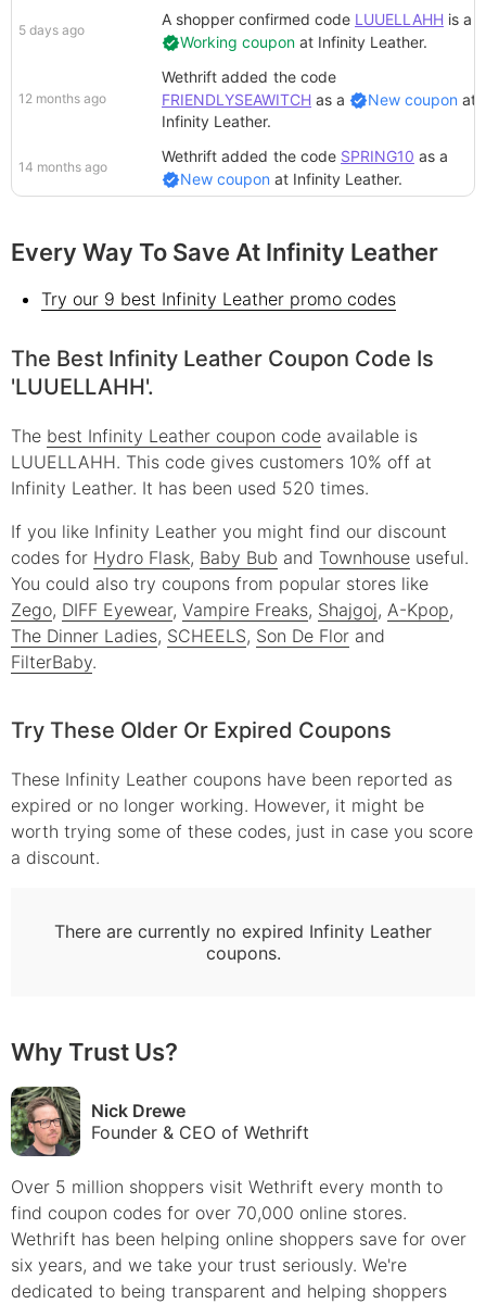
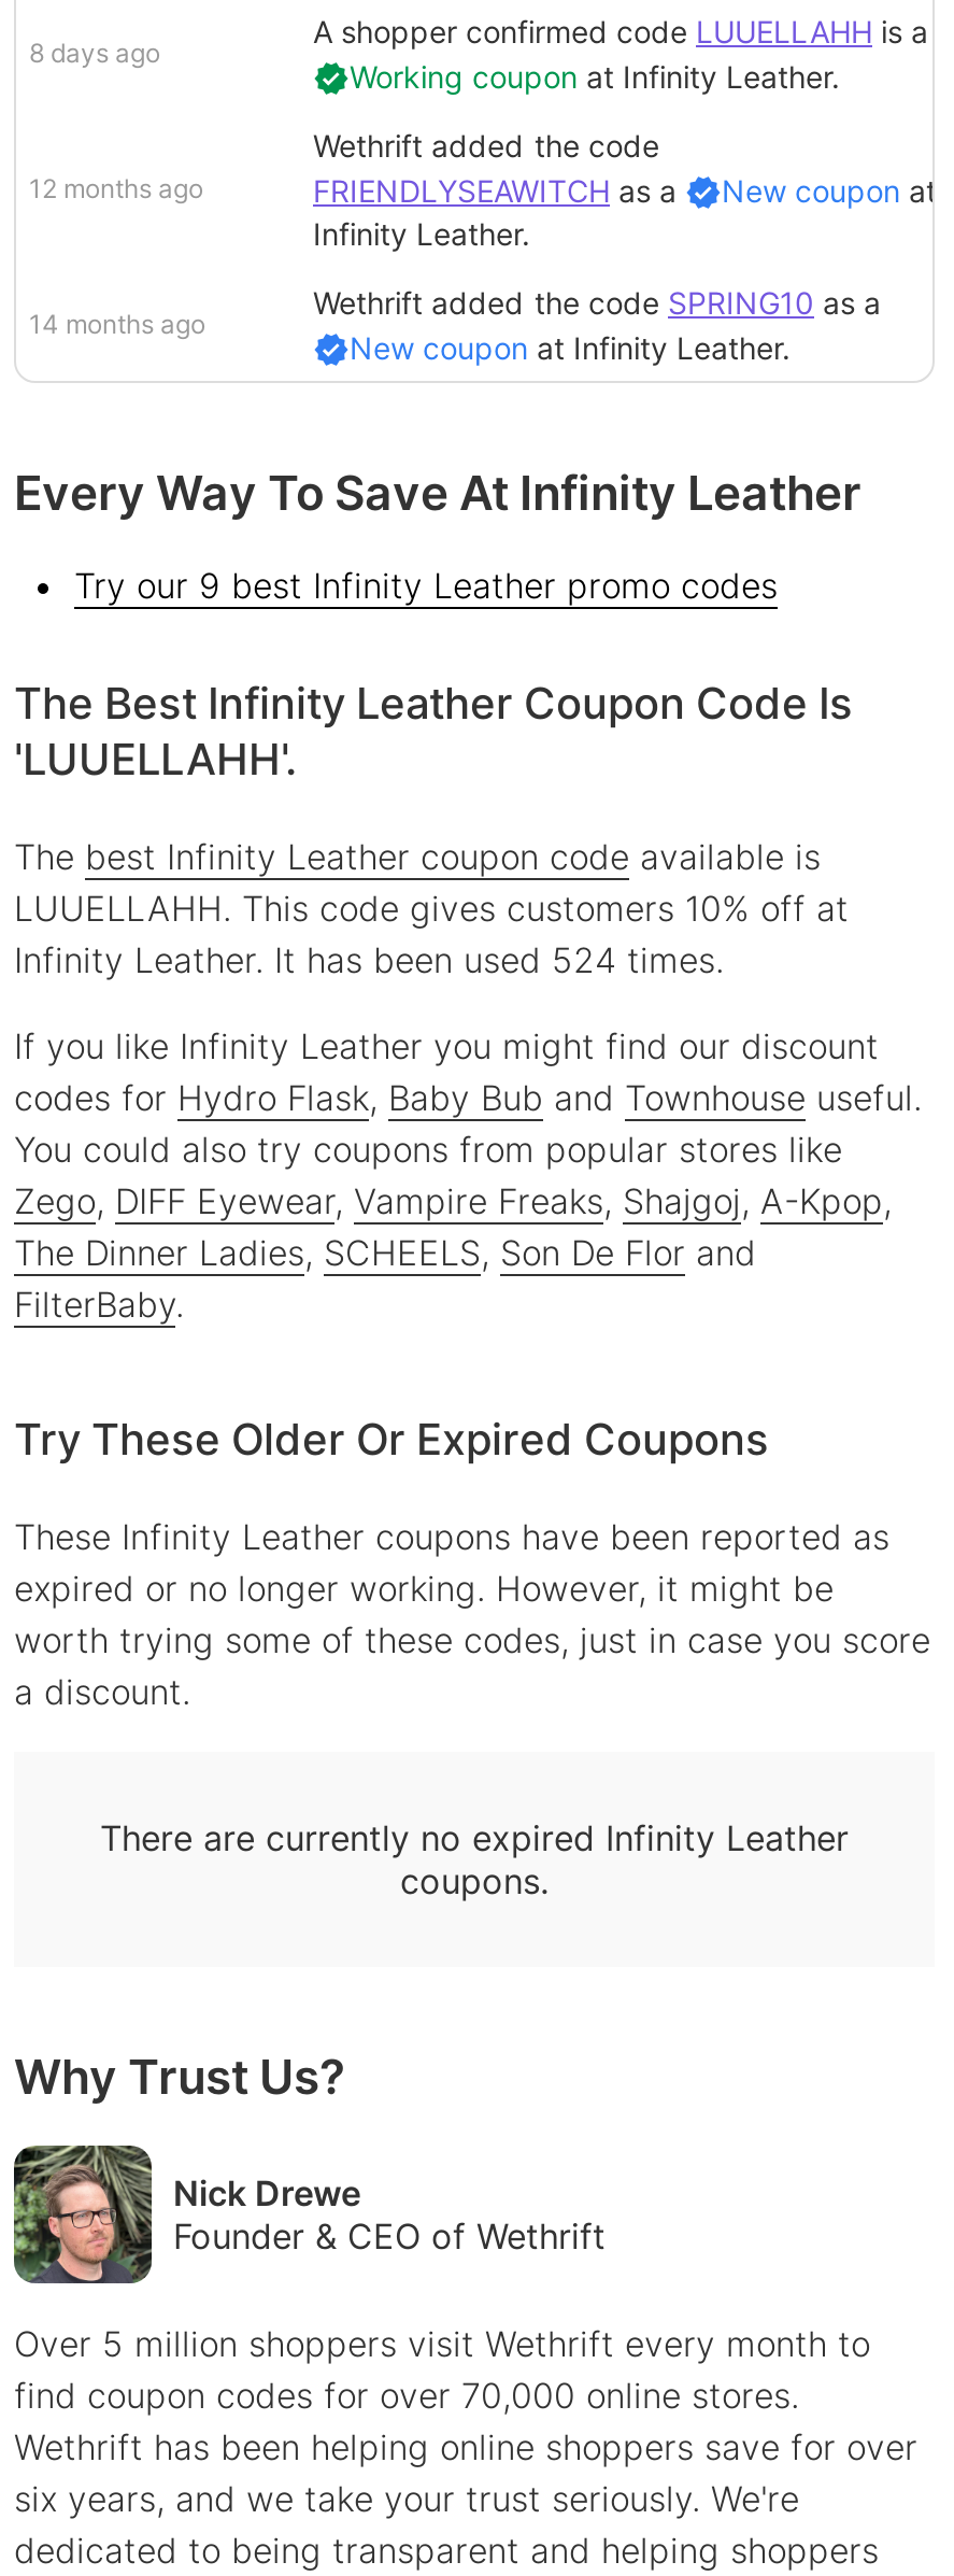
- 5 days ago
+ 8 days ago

- Infinity Leather. It has been used 520 times.
+ Infinity Leather. It has been used 524 times.
